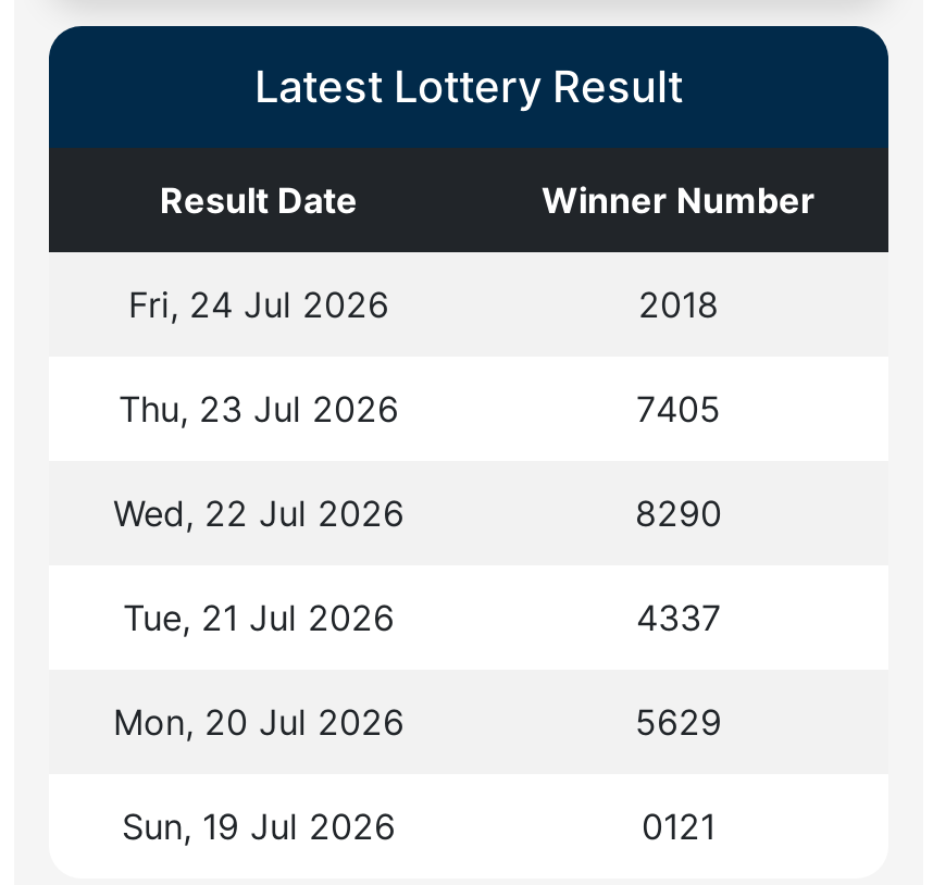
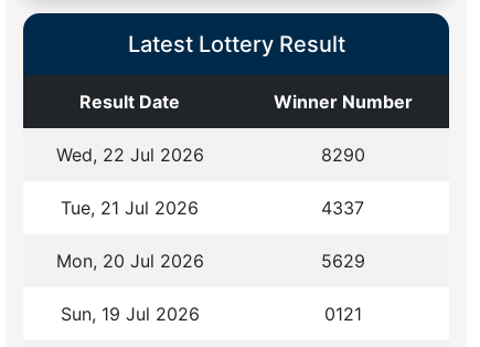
- Fri, 24 Jul 2026
- 2018
- Thu, 23 Jul 2026
- 7405
